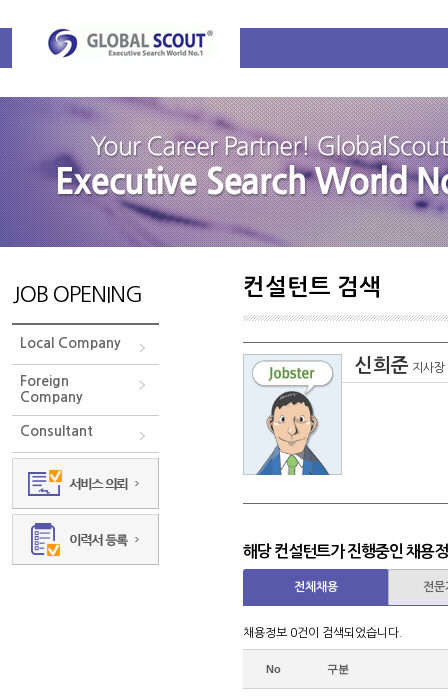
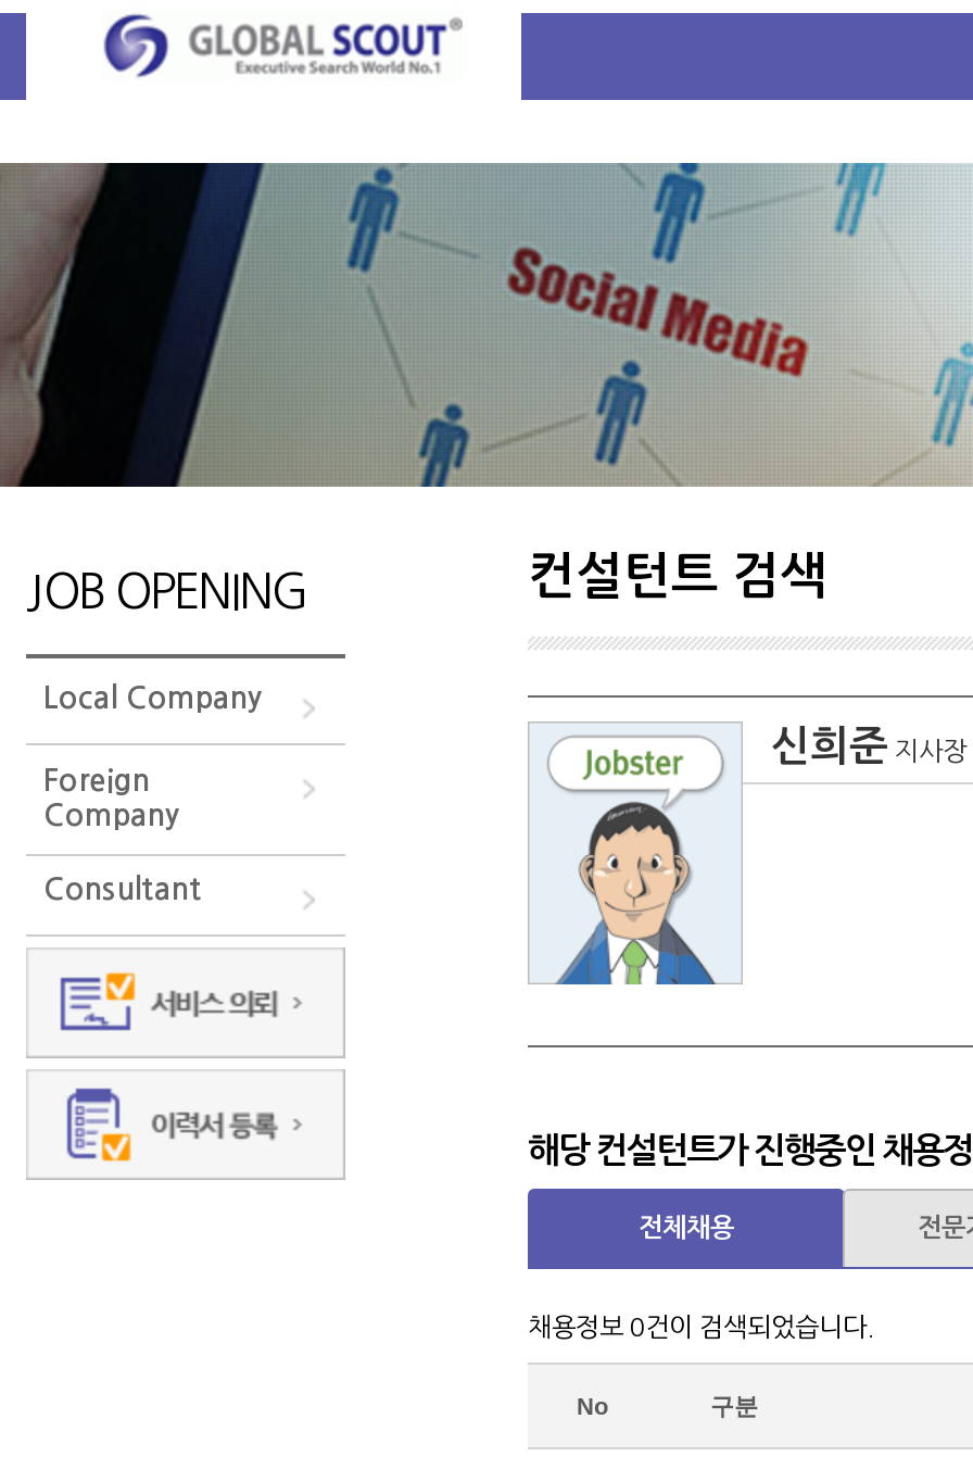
- [image]
+ [image]
